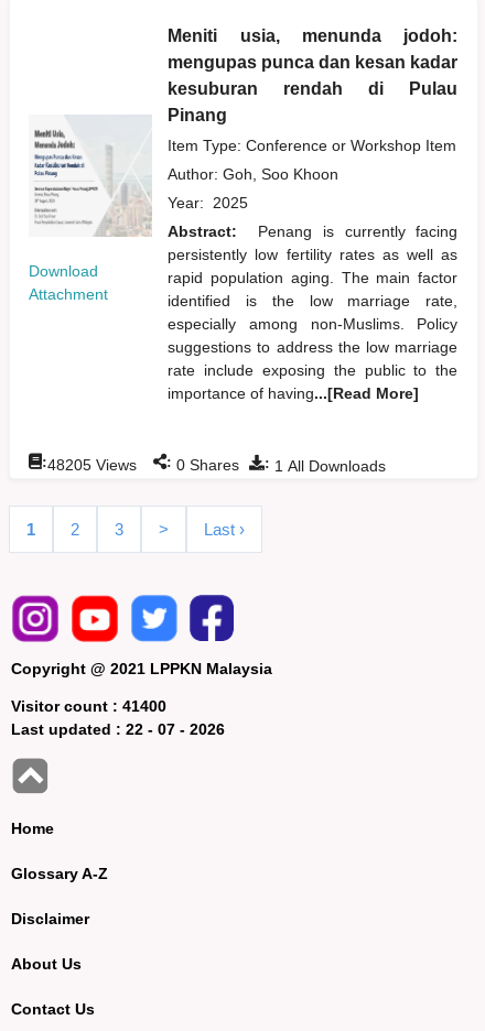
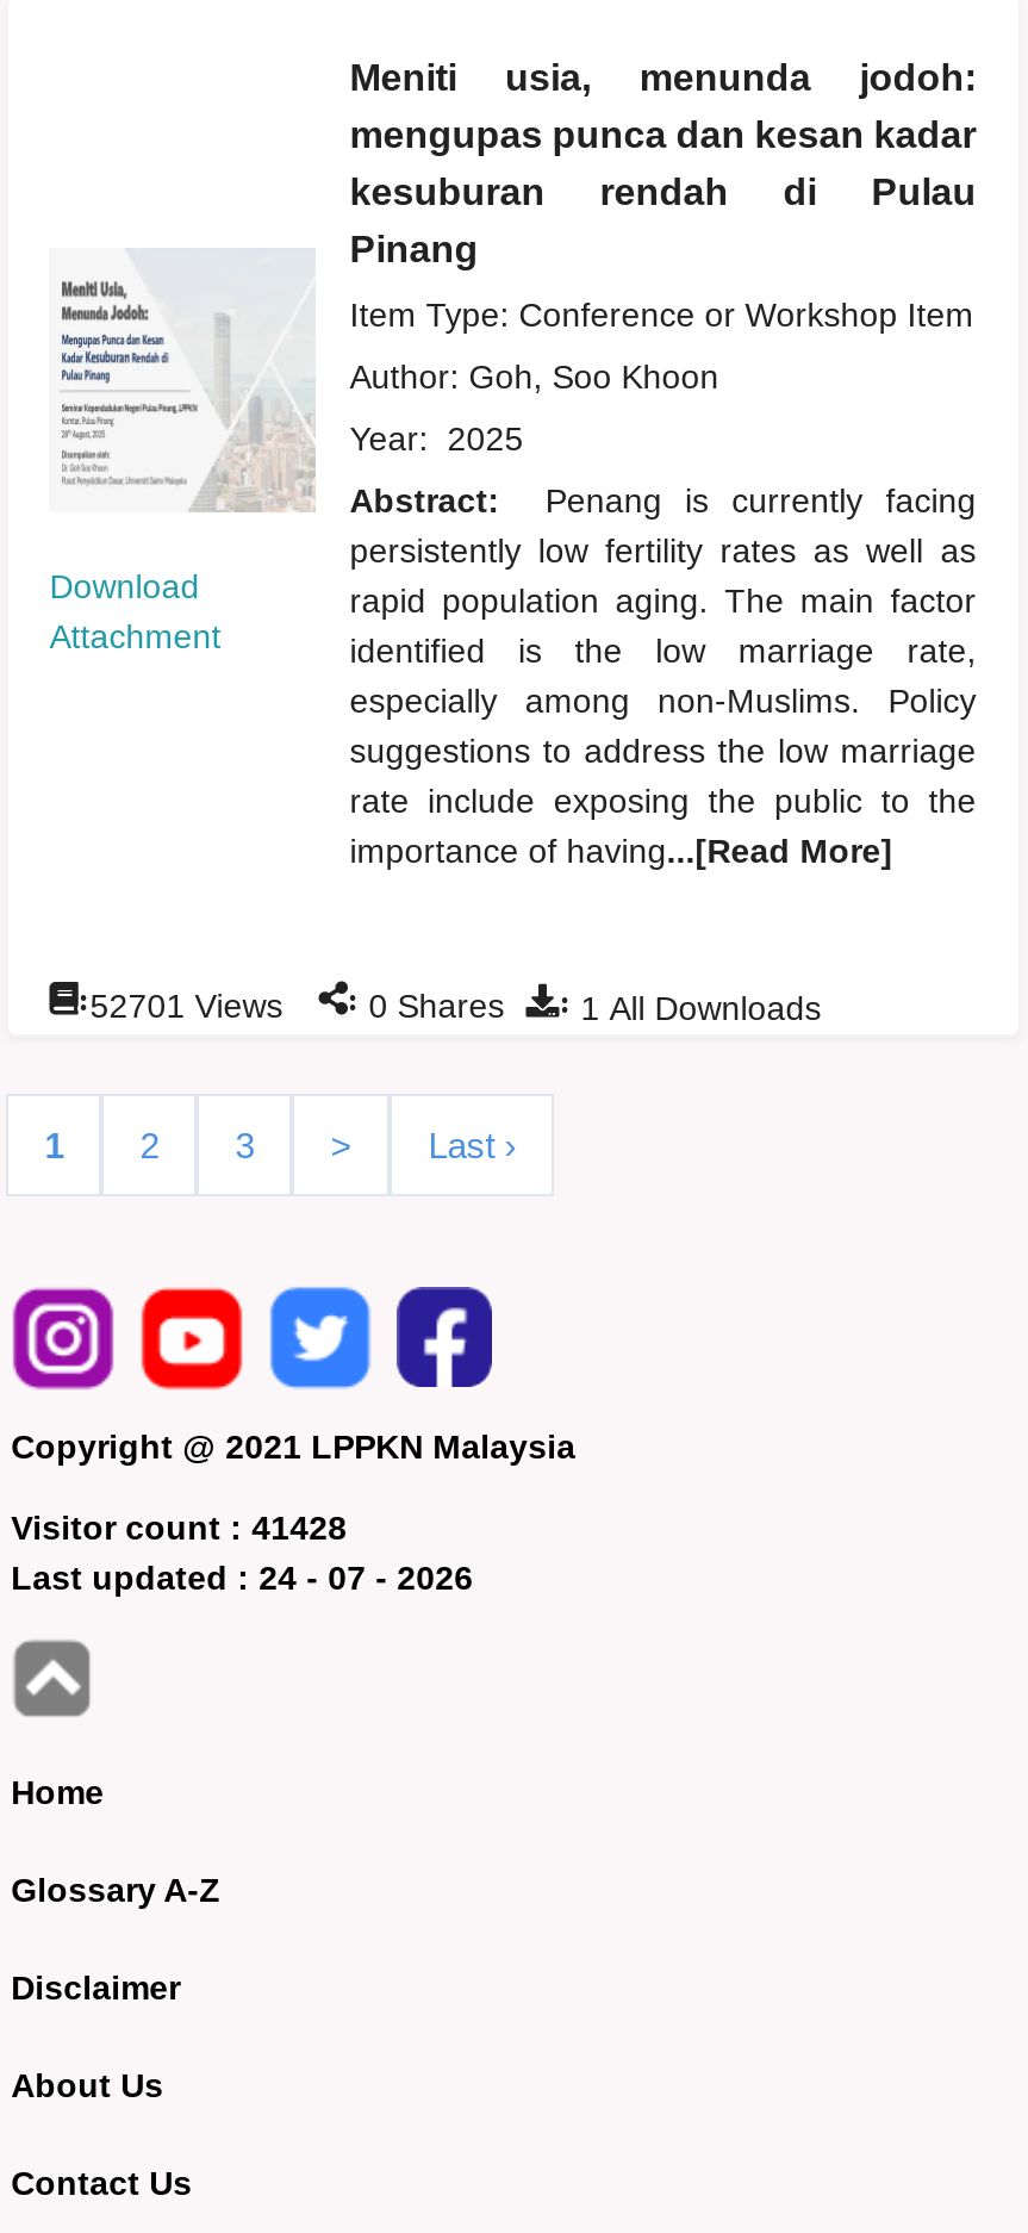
- :48205 Views : 0 Shares : 1 All Downloads
+ :52701 Views : 0 Shares : 1 All Downloads

- Visitor count : 41400
+ Visitor count : 41428

- Last updated : 22 - 07 - 2026
+ Last updated : 24 - 07 - 2026
